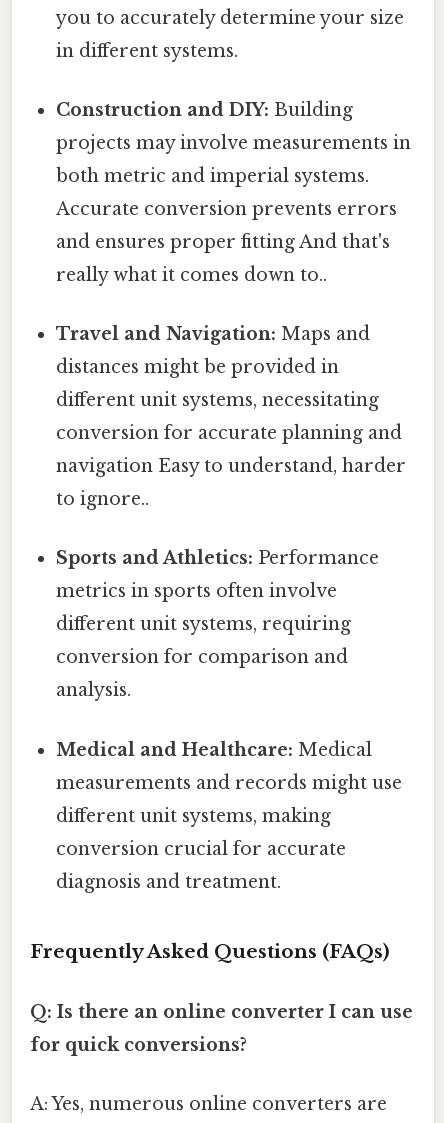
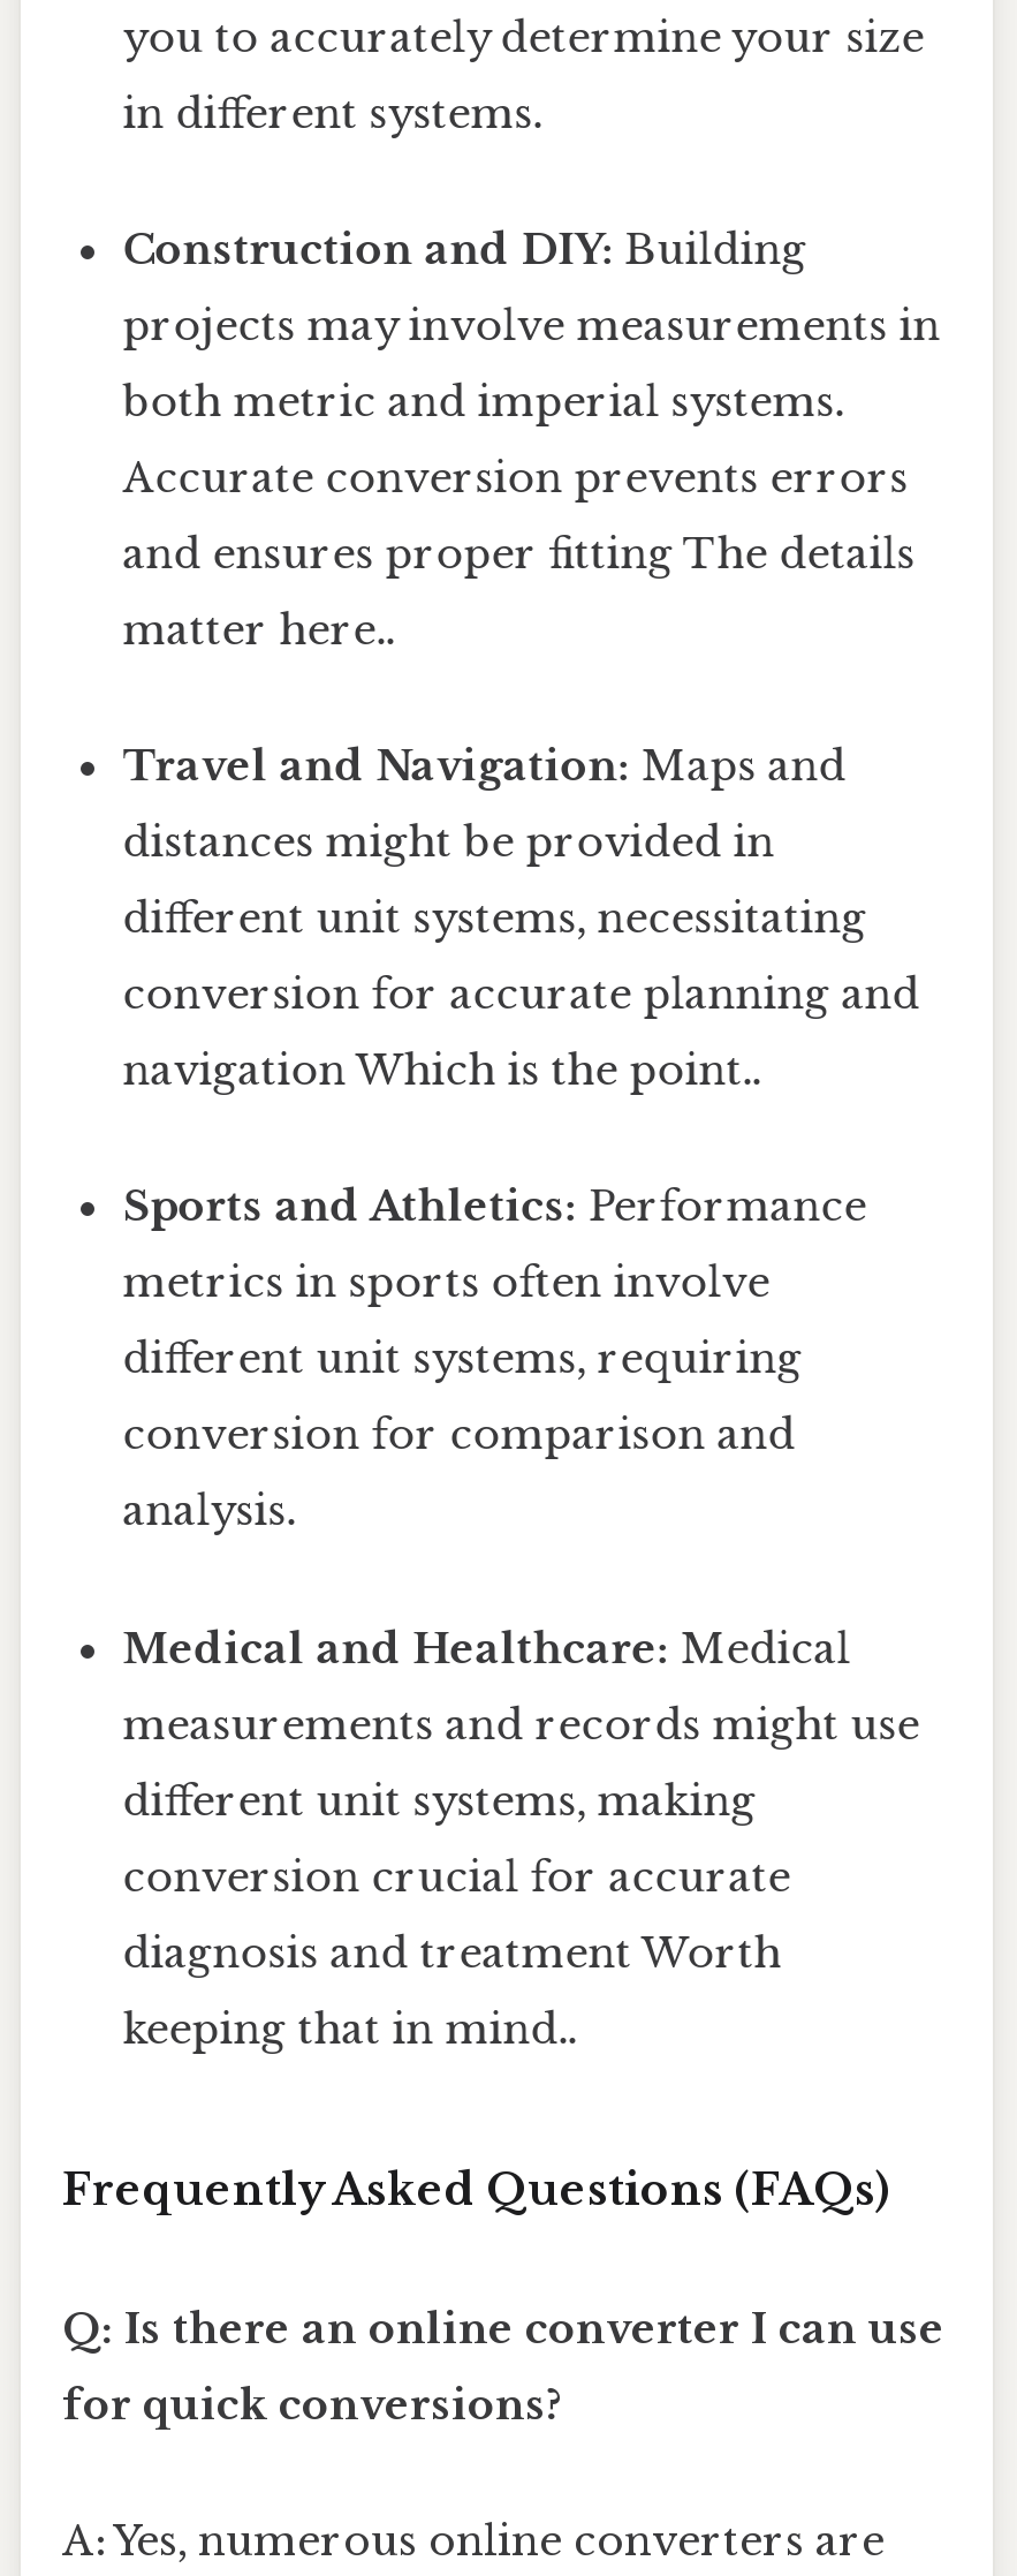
- and ensures proper fitting And that's
+ and ensures proper fitting The details

- really what it comes down to..
+ matter here..

- navigation Easy to understand, harder
- to ignore..
+ navigation Which is the point..

moved up: Sports and Athletics: Performance | metrics in sports often involve | different unit systems, requiring | ... | different unit systems, making | conversion crucial for accurate

- diagnosis and treatment.
+ diagnosis and treatment Worth
+ keeping that in mind..
